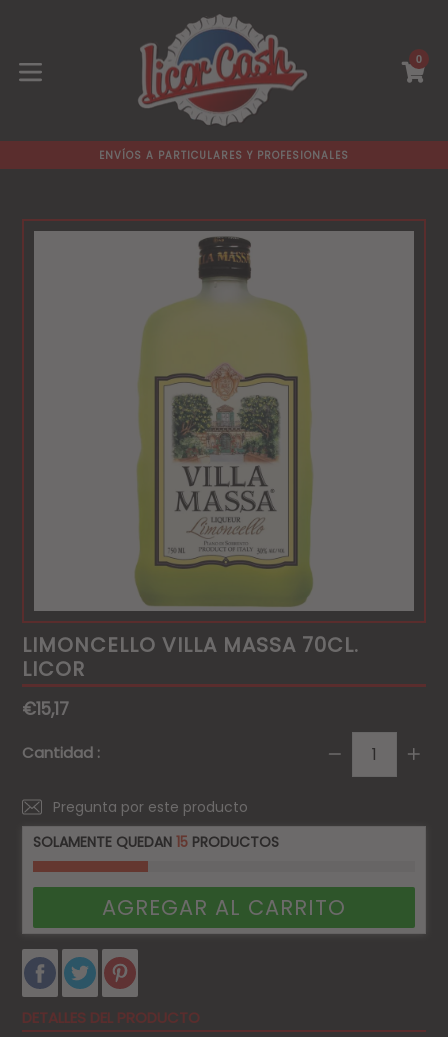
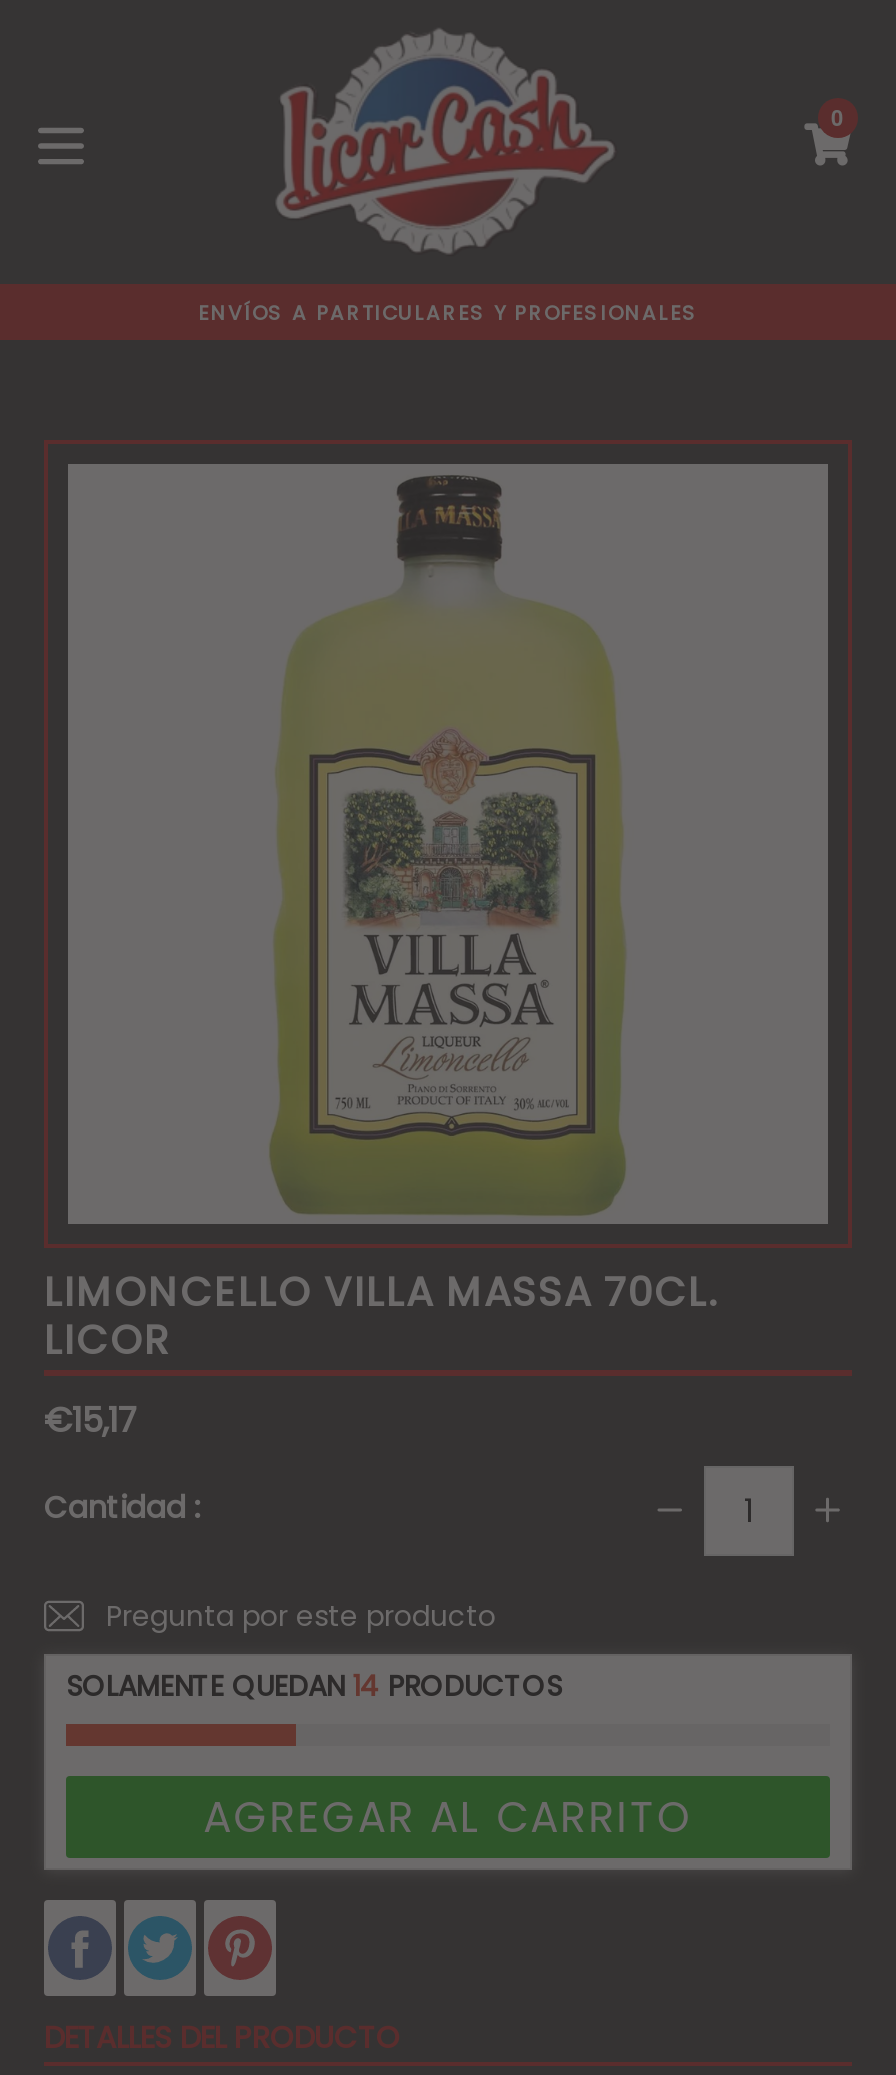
- SOLAMENTE QUEDAN 15 PRODUCTOS
+ SOLAMENTE QUEDAN 14 PRODUCTOS
